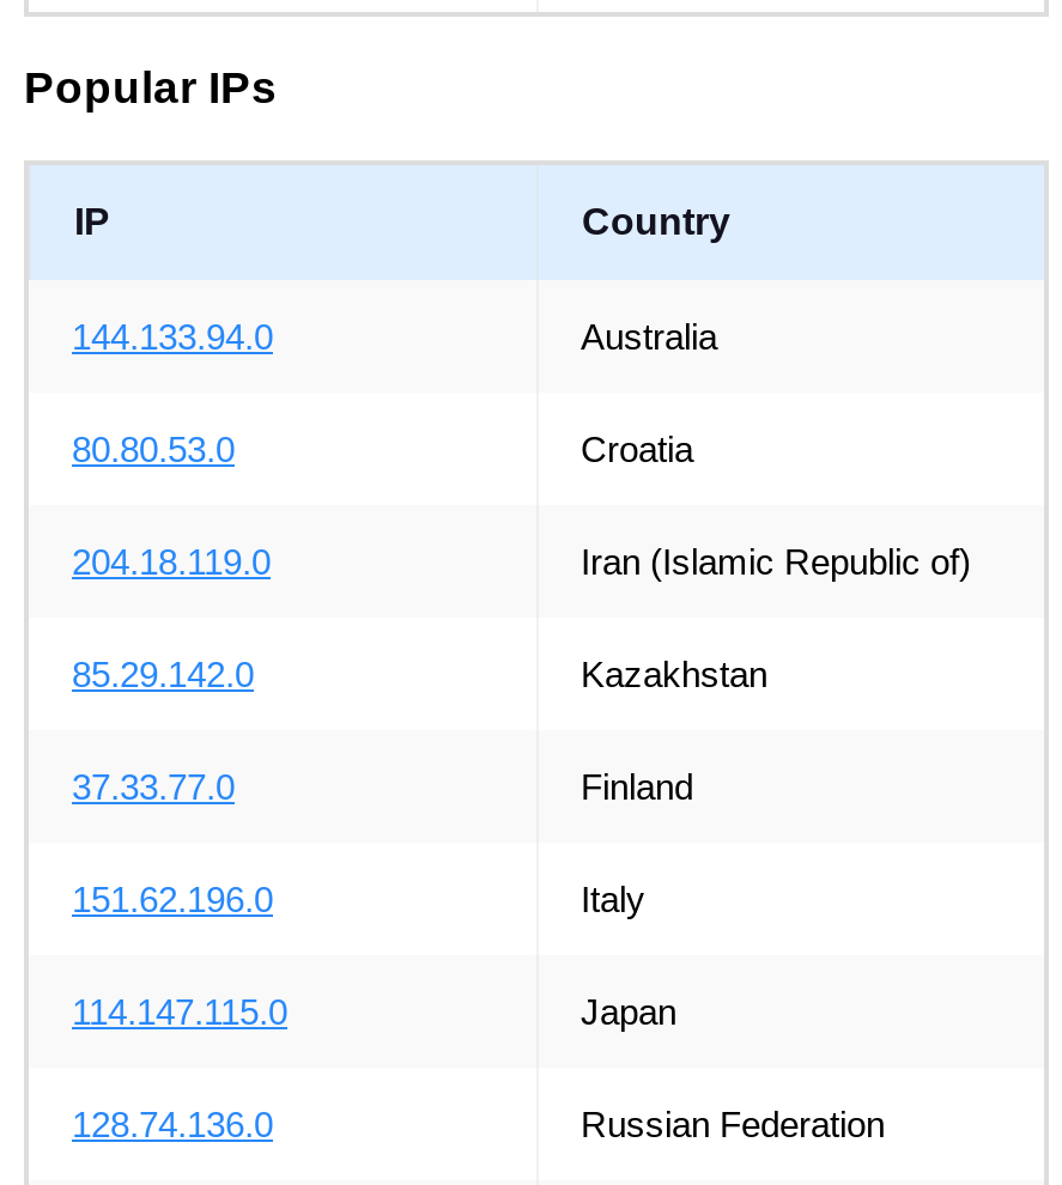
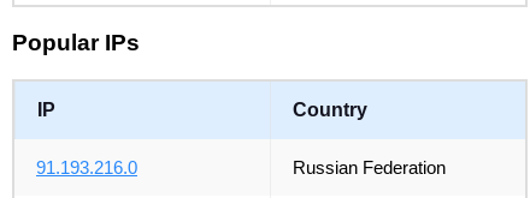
- 144.133.94.0
- Australia
- 80.80.53.0
- Croatia
- 204.18.119.0
- Iran (Islamic Republic of)
- 85.29.142.0
- Kazakhstan
- 37.33.77.0
- Finland
- 151.62.196.0
- Italy
- 114.147.115.0
- Japan
- 128.74.136.0
+ 91.193.216.0
